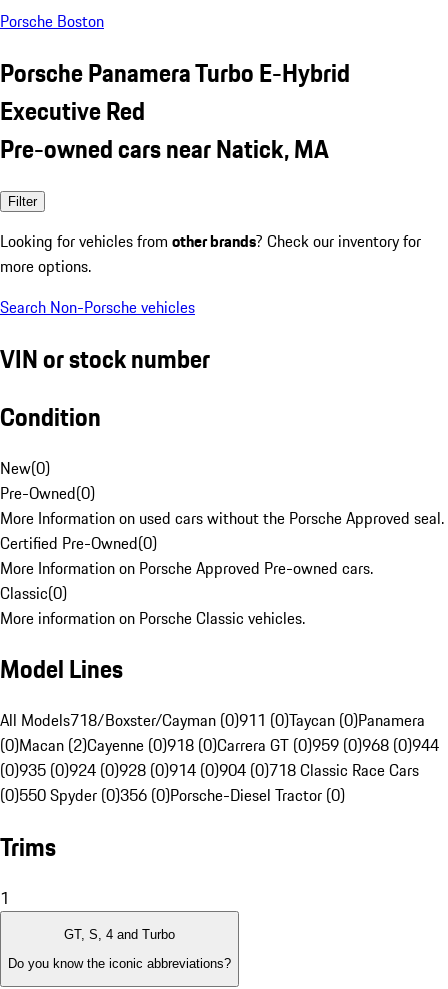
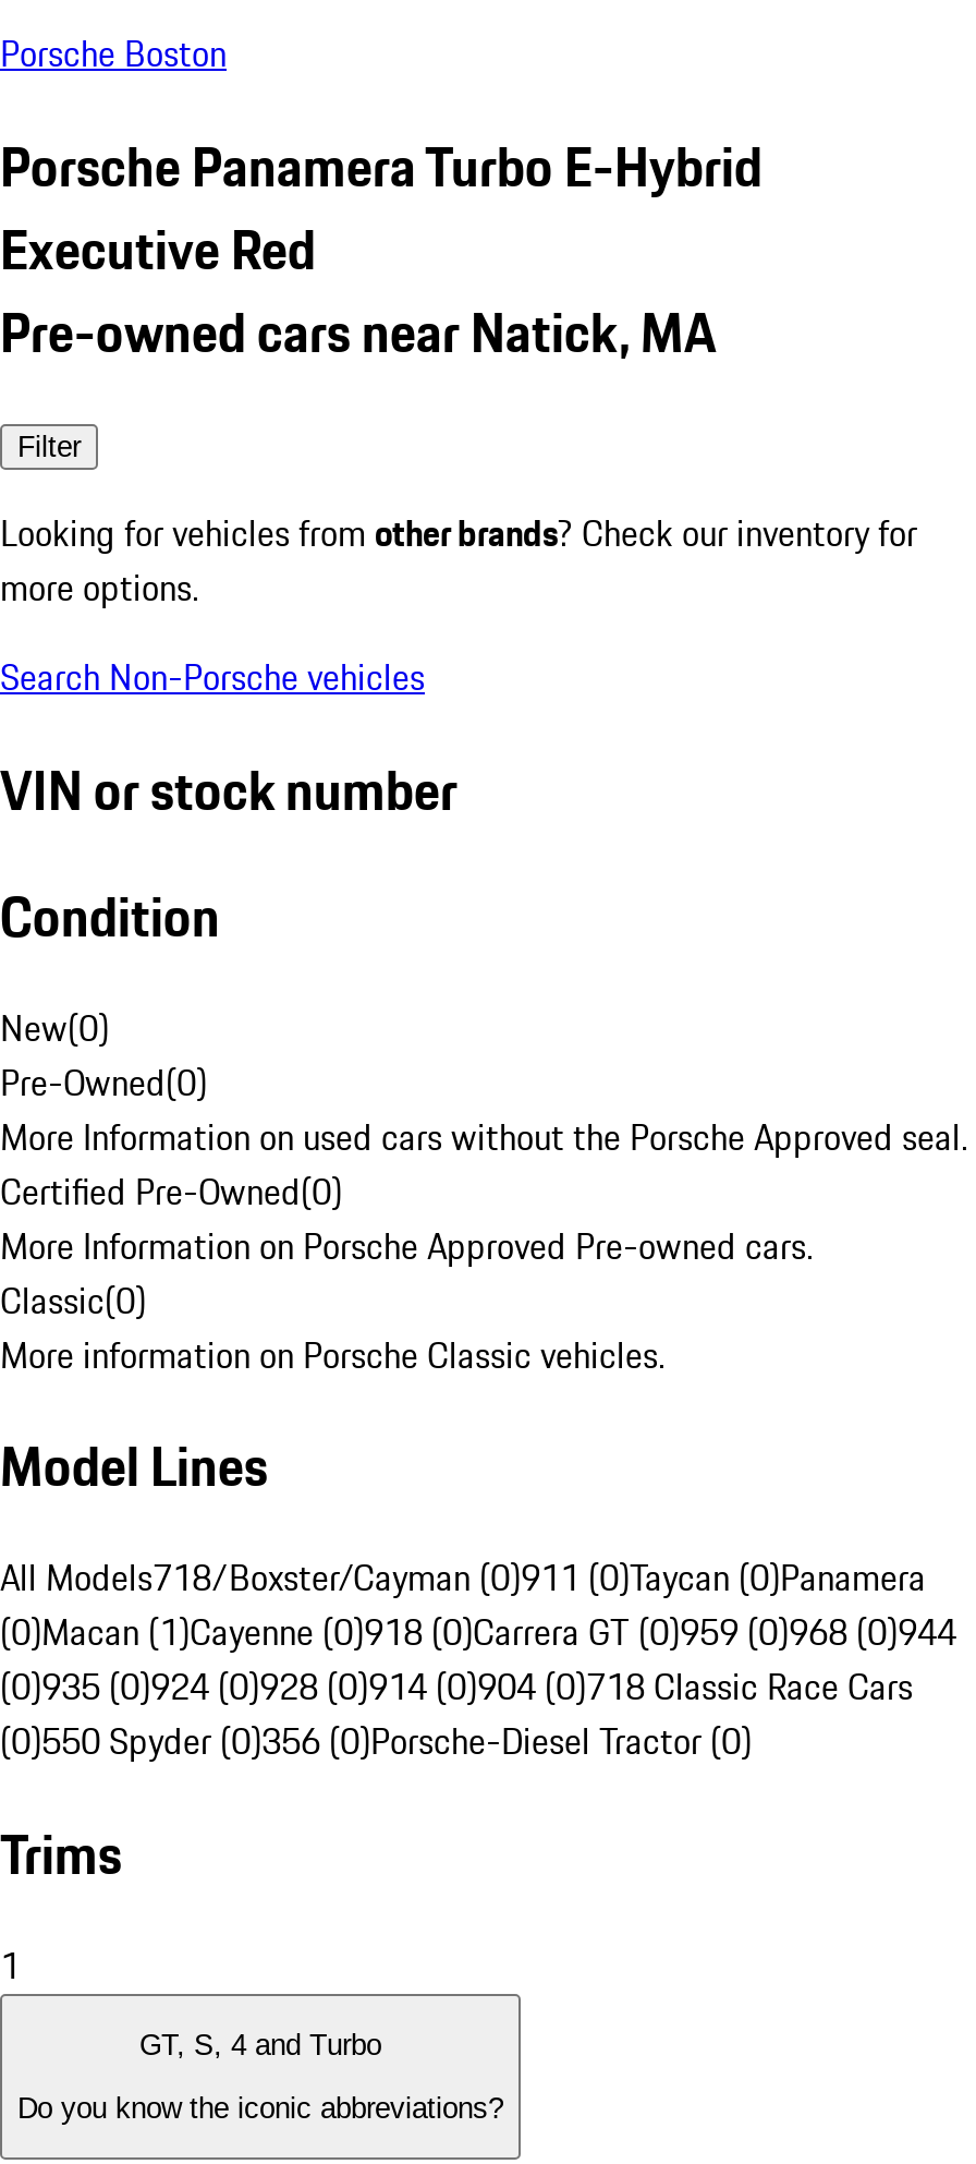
- (0)Macan (2)Cayenne (0)918 (0)Carrera GT (0)959 (0)968 (0)944
+ (0)Macan (1)Cayenne (0)918 (0)Carrera GT (0)959 (0)968 (0)944
